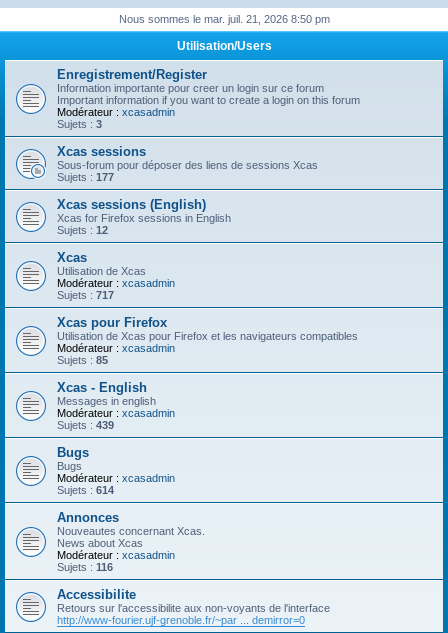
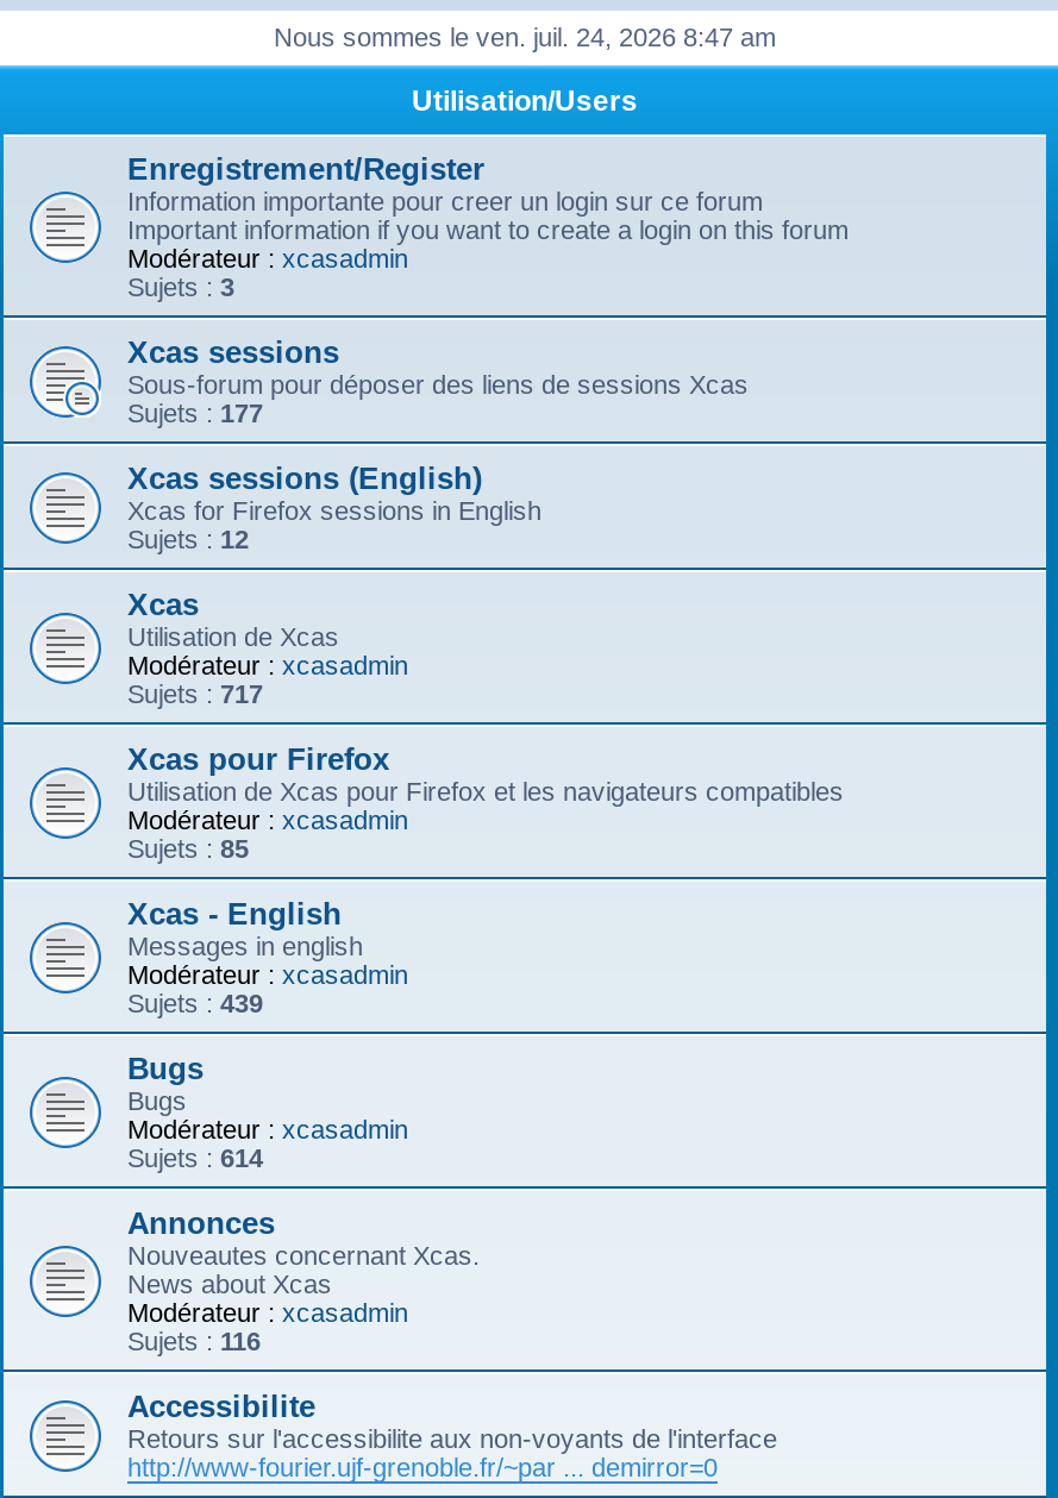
- Nous sommes le mar. juil. 21, 2026 8:50 pm
+ Nous sommes le ven. juil. 24, 2026 8:47 am
